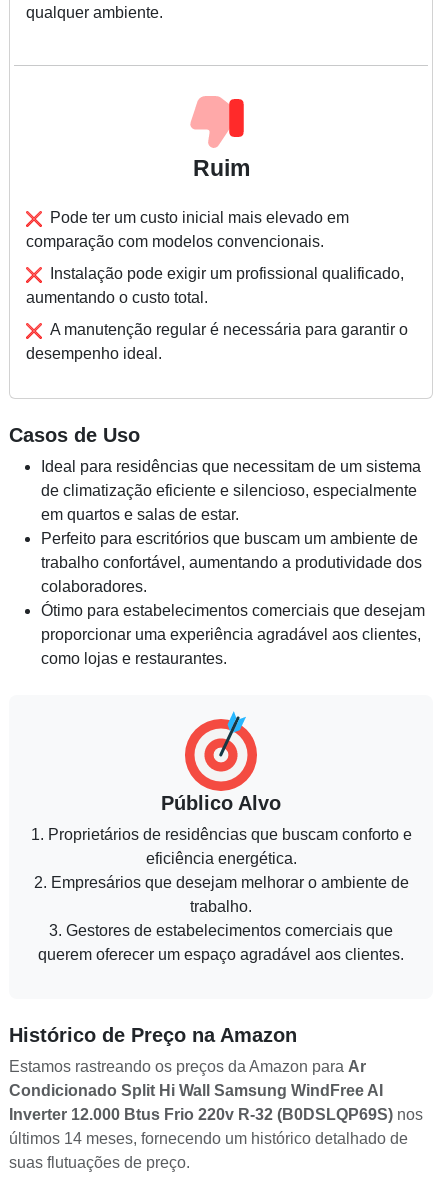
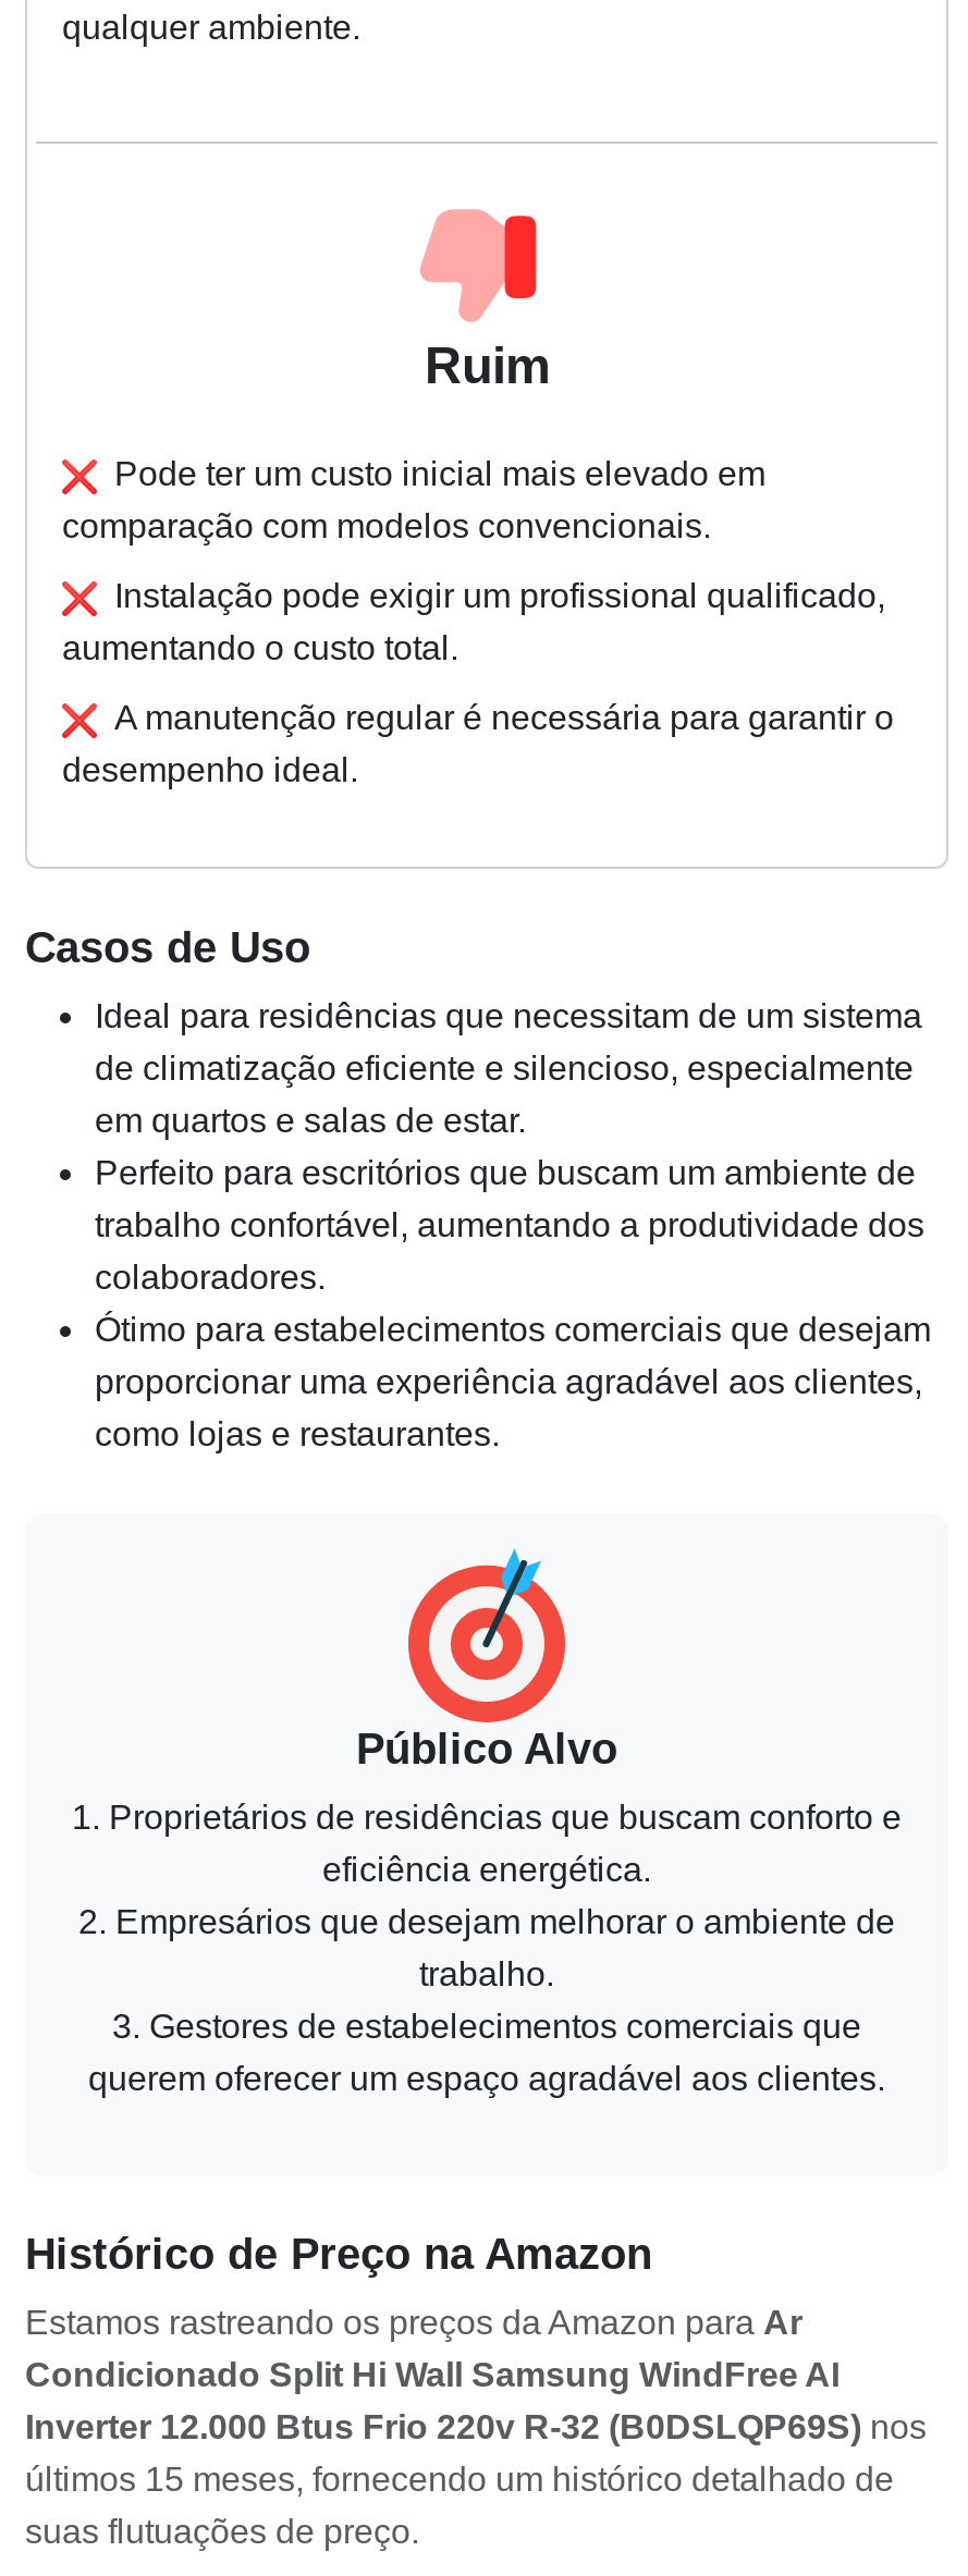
- últimos 14 meses, fornecendo um histórico detalhado de
+ últimos 15 meses, fornecendo um histórico detalhado de
